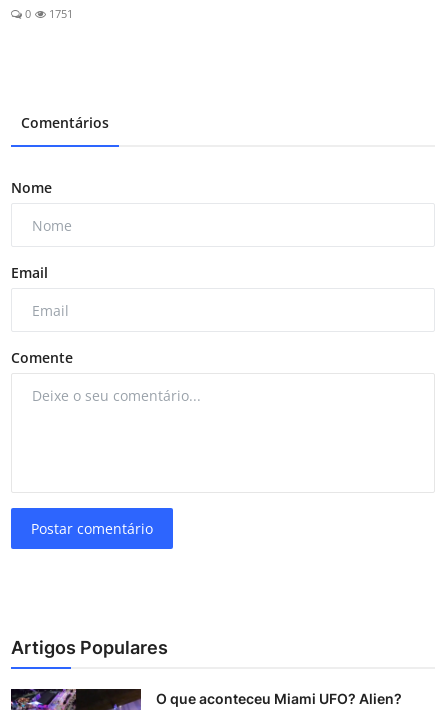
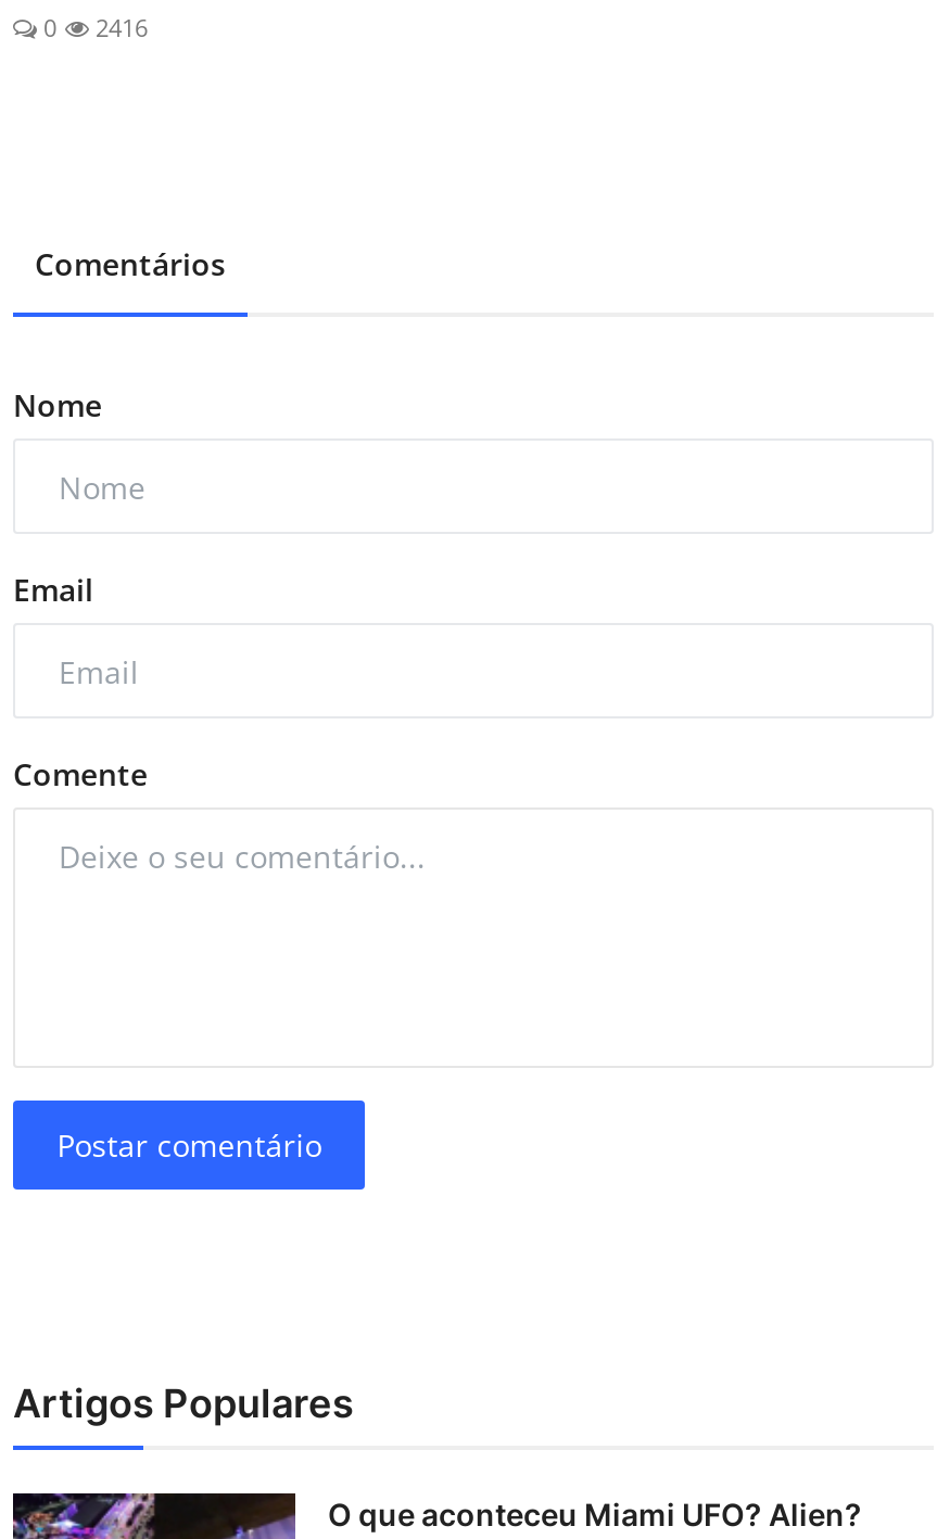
- 0 1751
+ 0 2416
